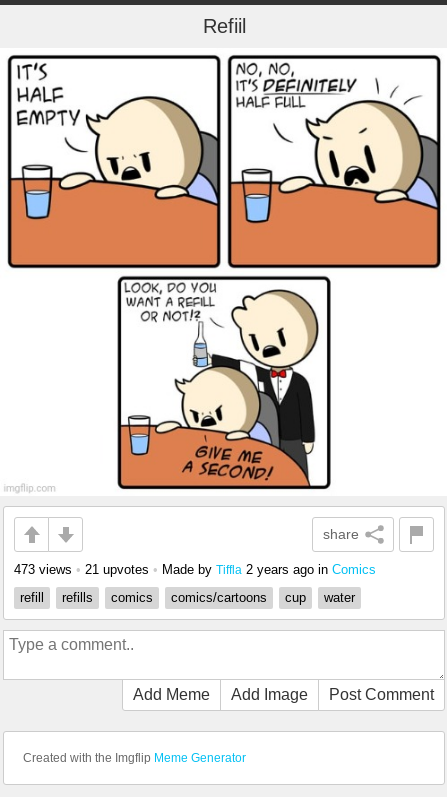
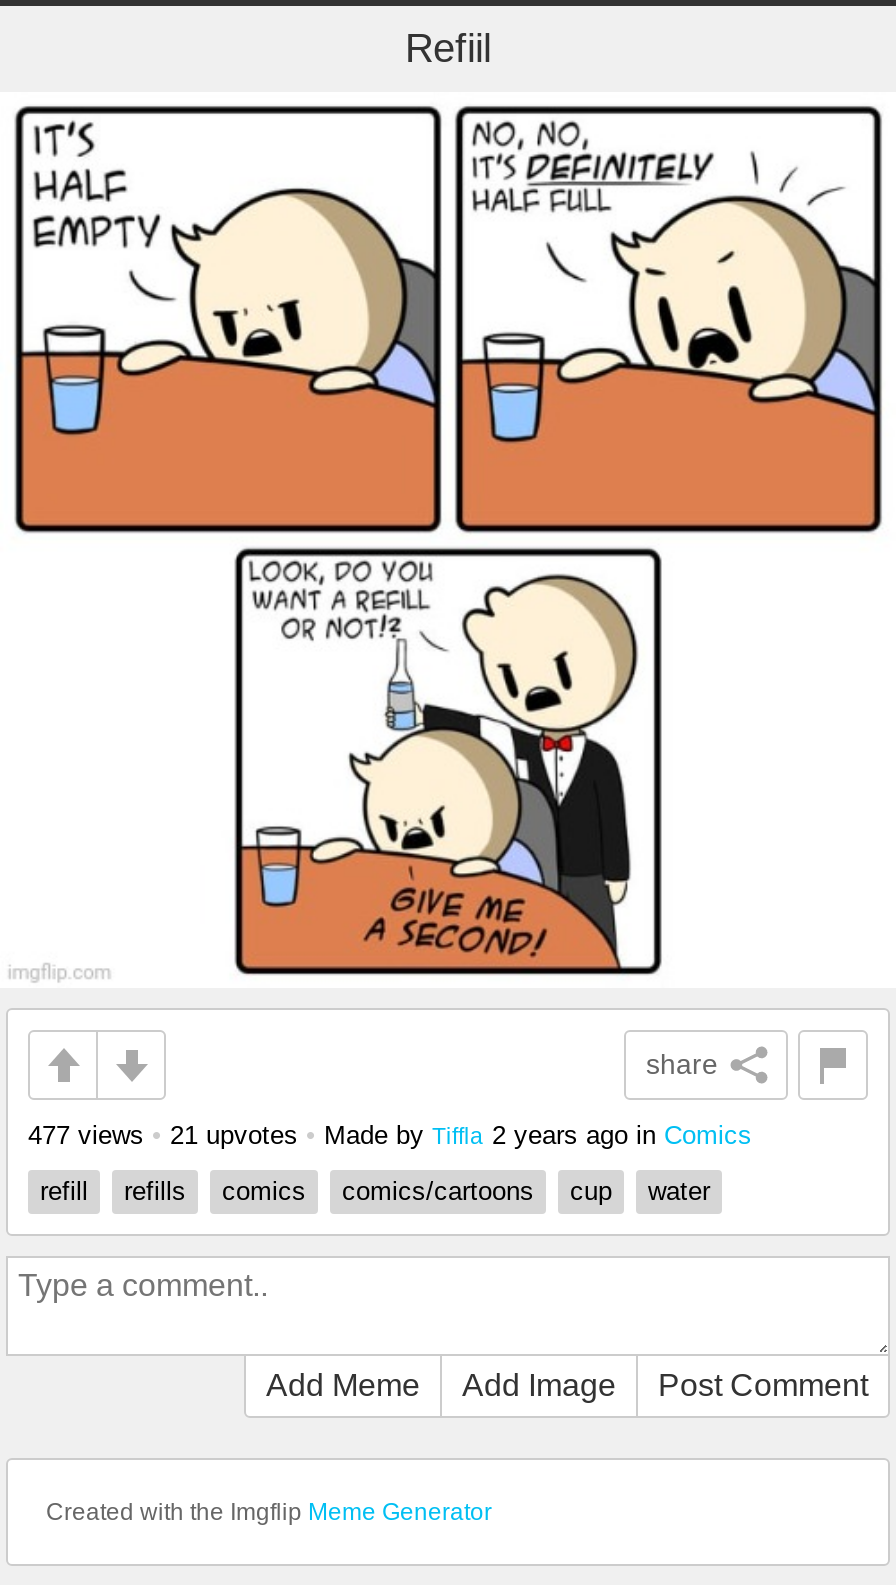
- 473 views • 21 upvotes • Made by Tiffla 2 years ago in Comics
+ 477 views • 21 upvotes • Made by Tiffla 2 years ago in Comics
